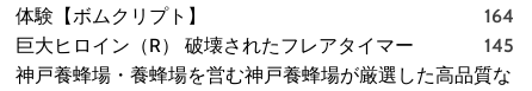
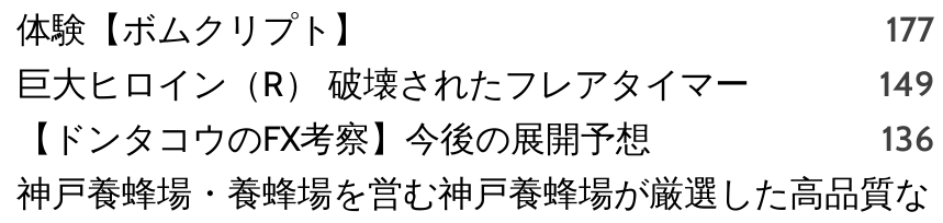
- 164
+ 177

- 145
+ 149
+ 【ドンタコウのFX考察】今後の展開予想
+ 136
